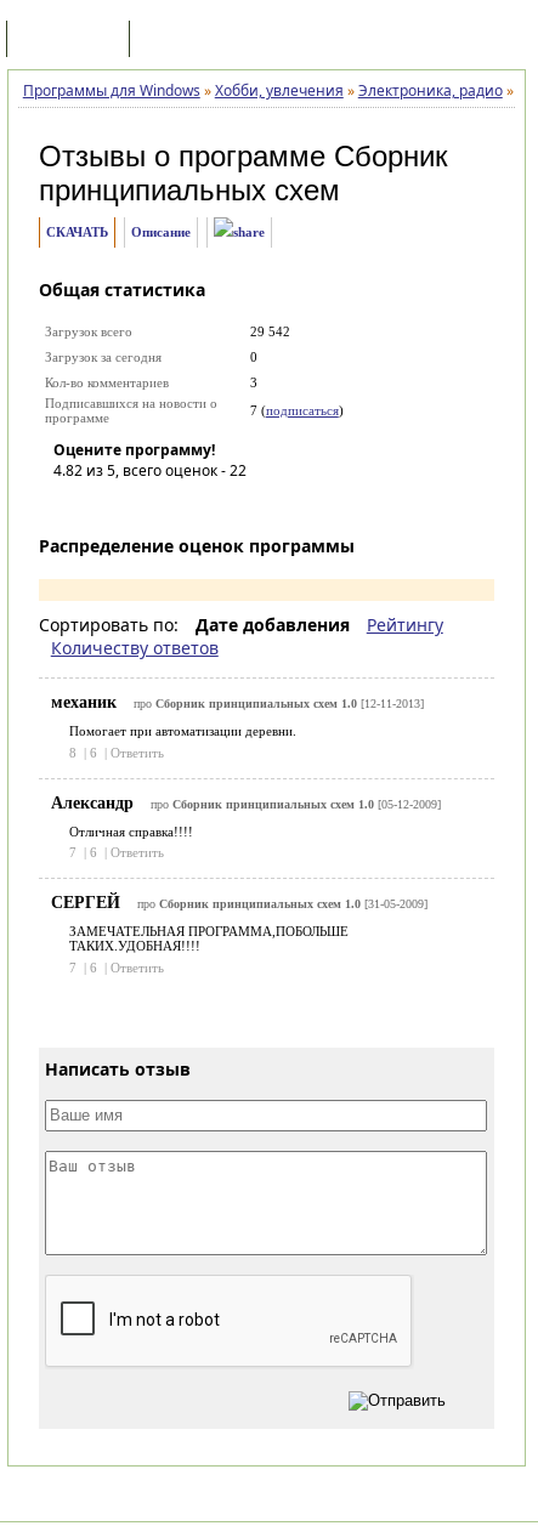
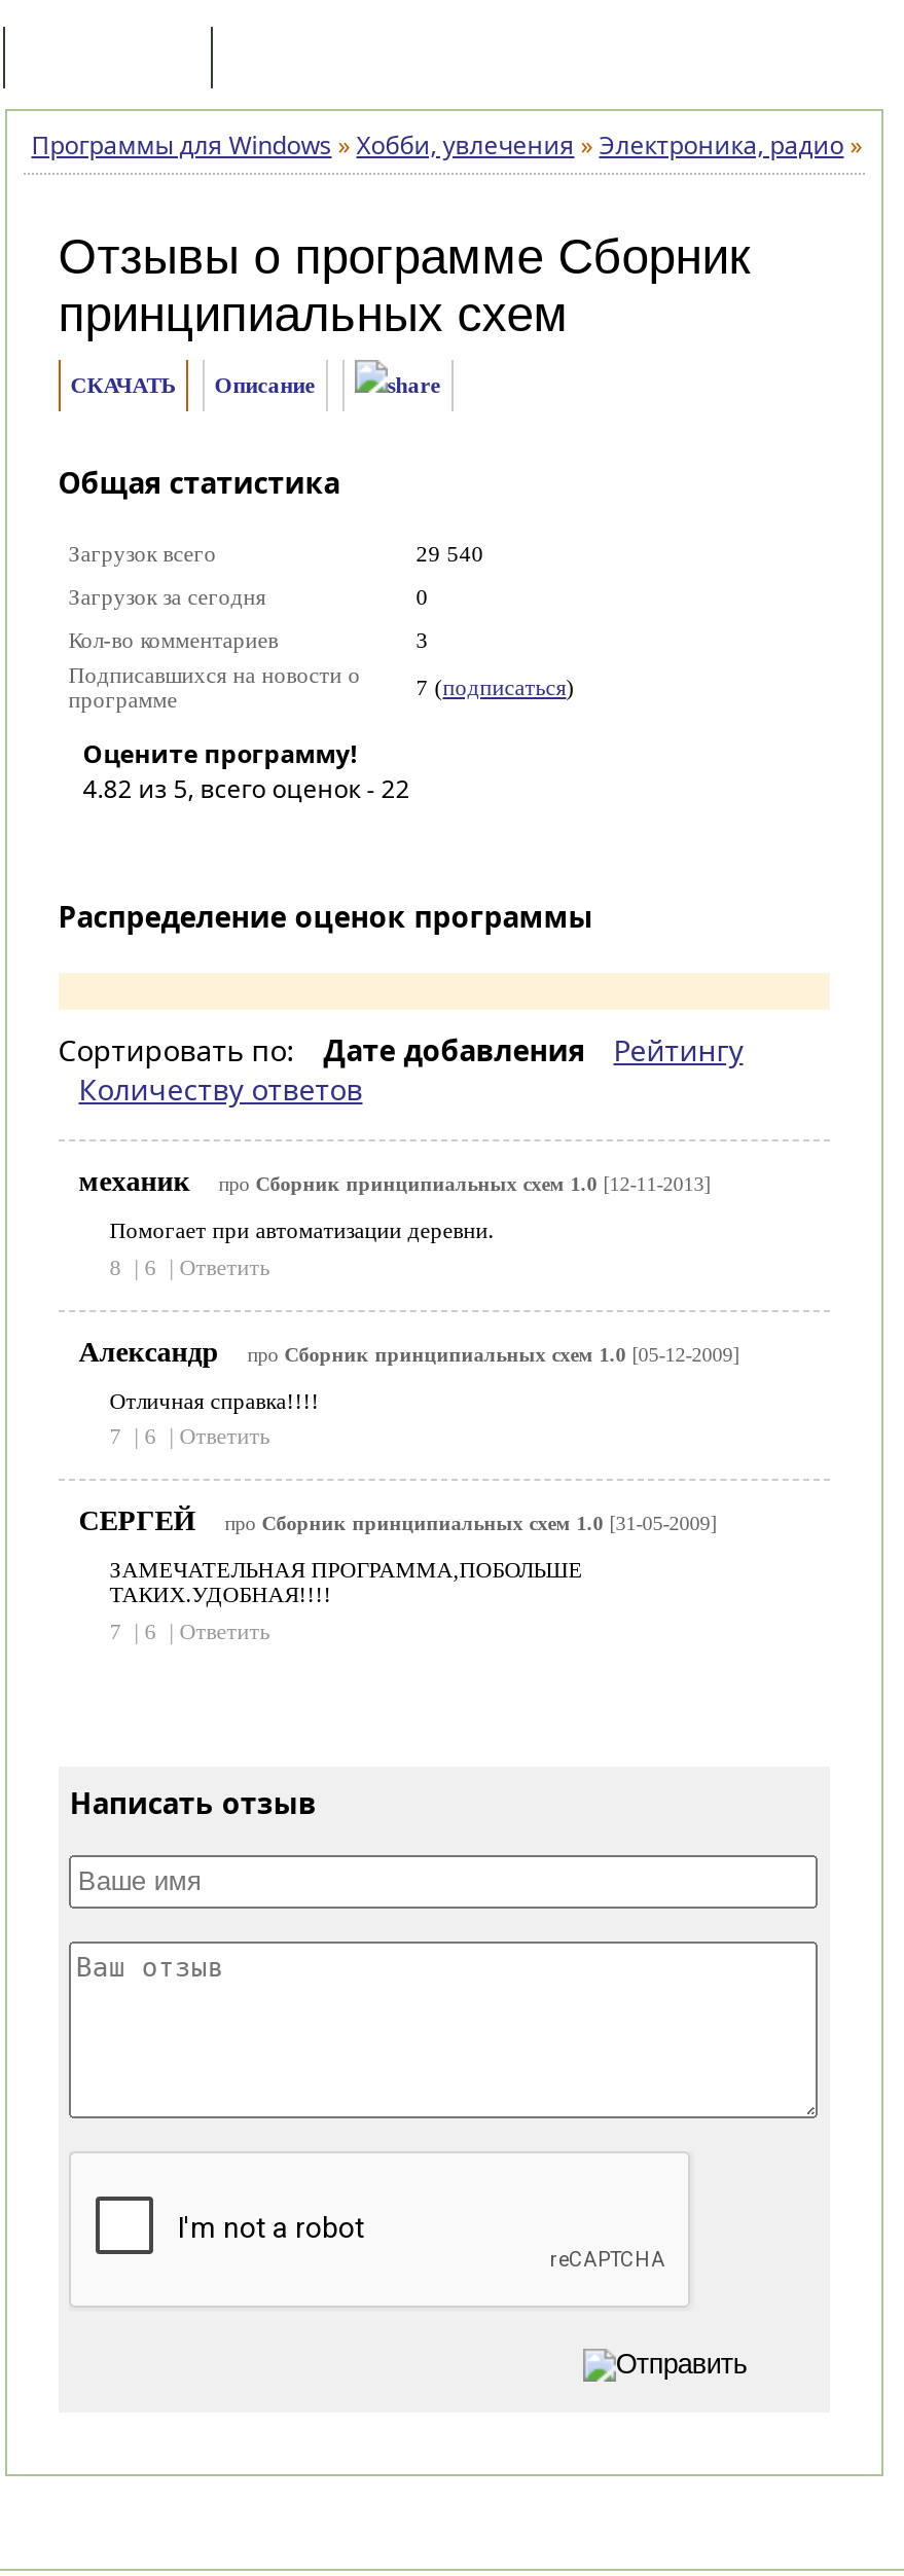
- 29 542
+ 29 540
